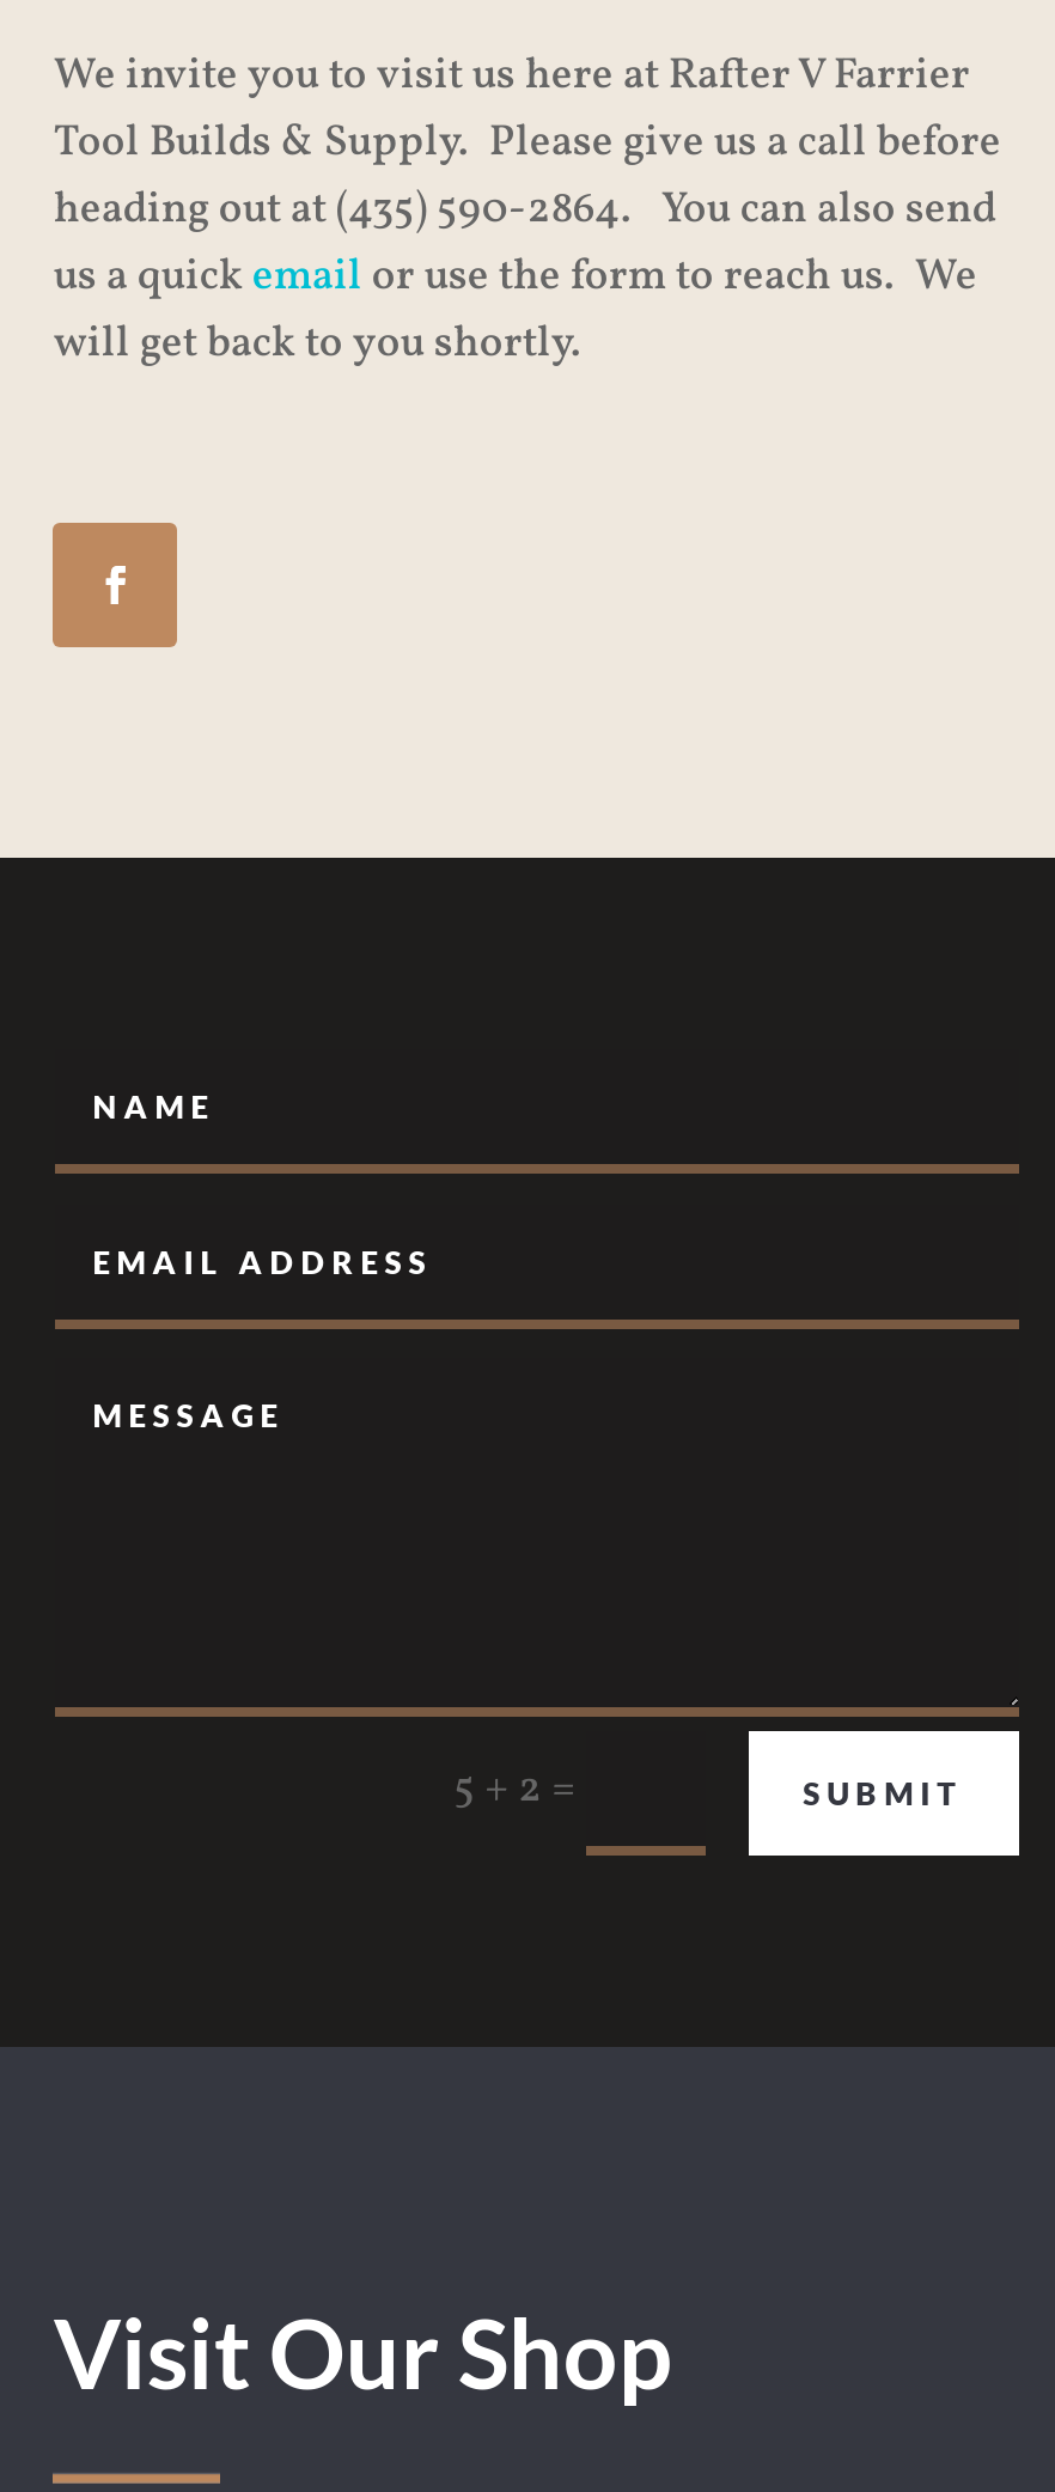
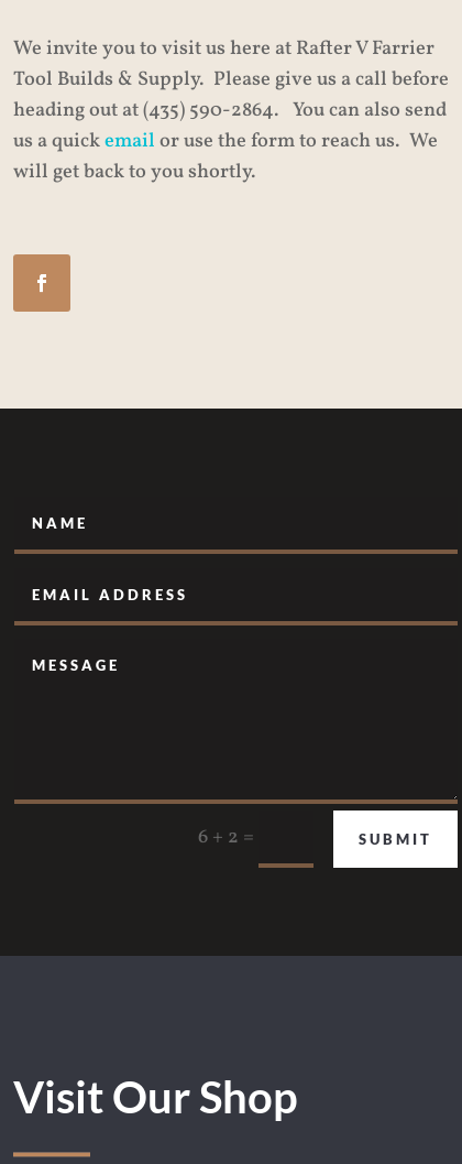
- 5 + 2 =
+ 6 + 2 =
